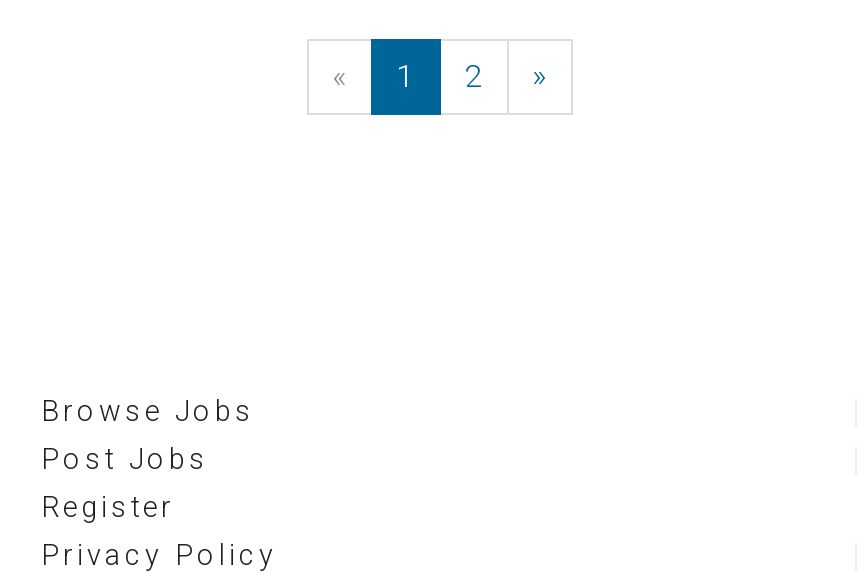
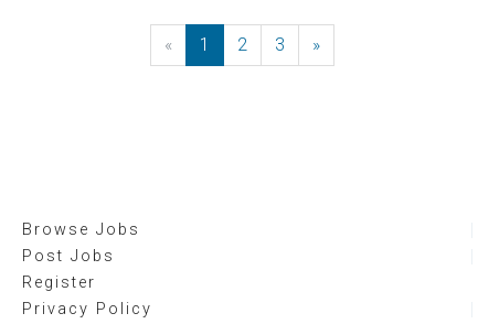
+ 3
